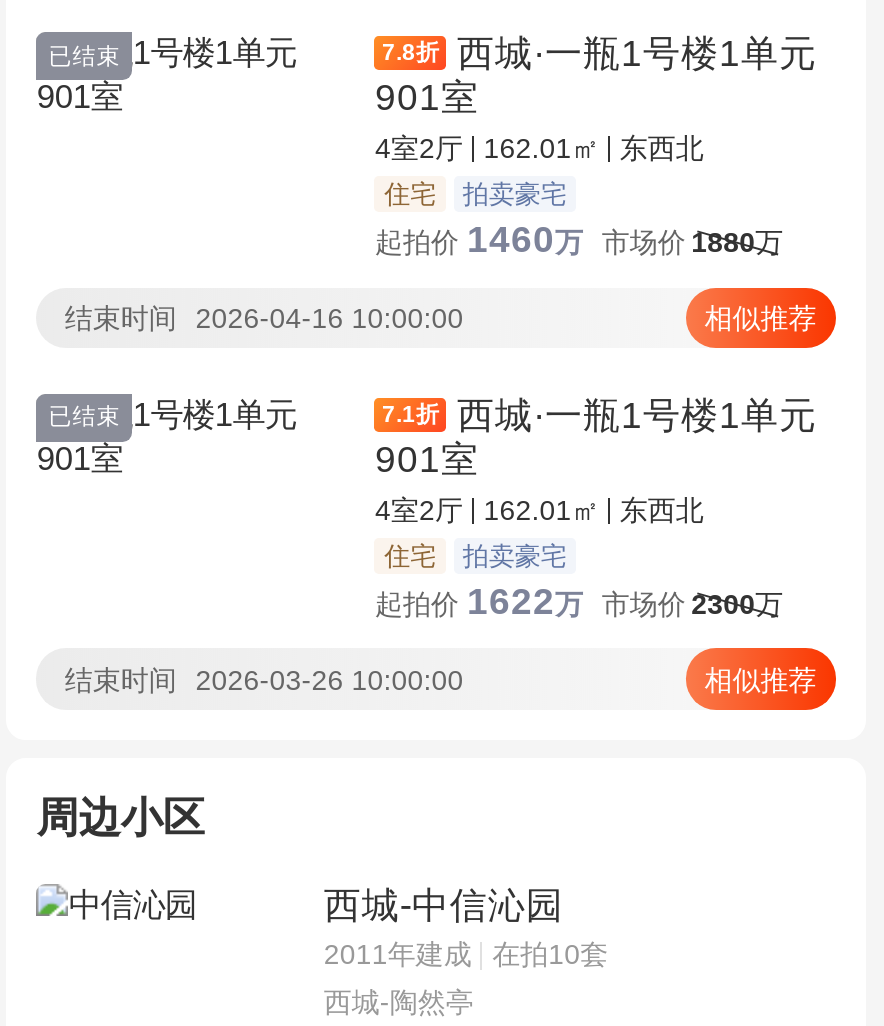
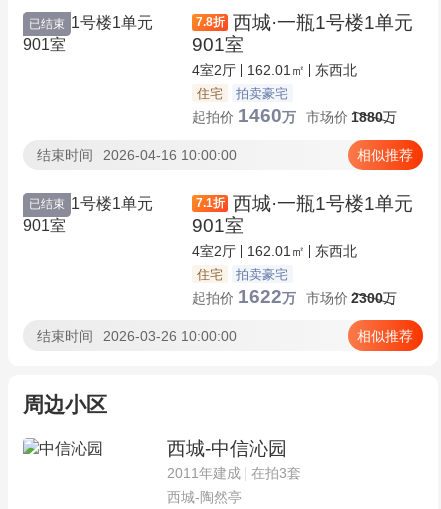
- 2011年建成 在拍10套
+ 2011年建成 在拍3套
